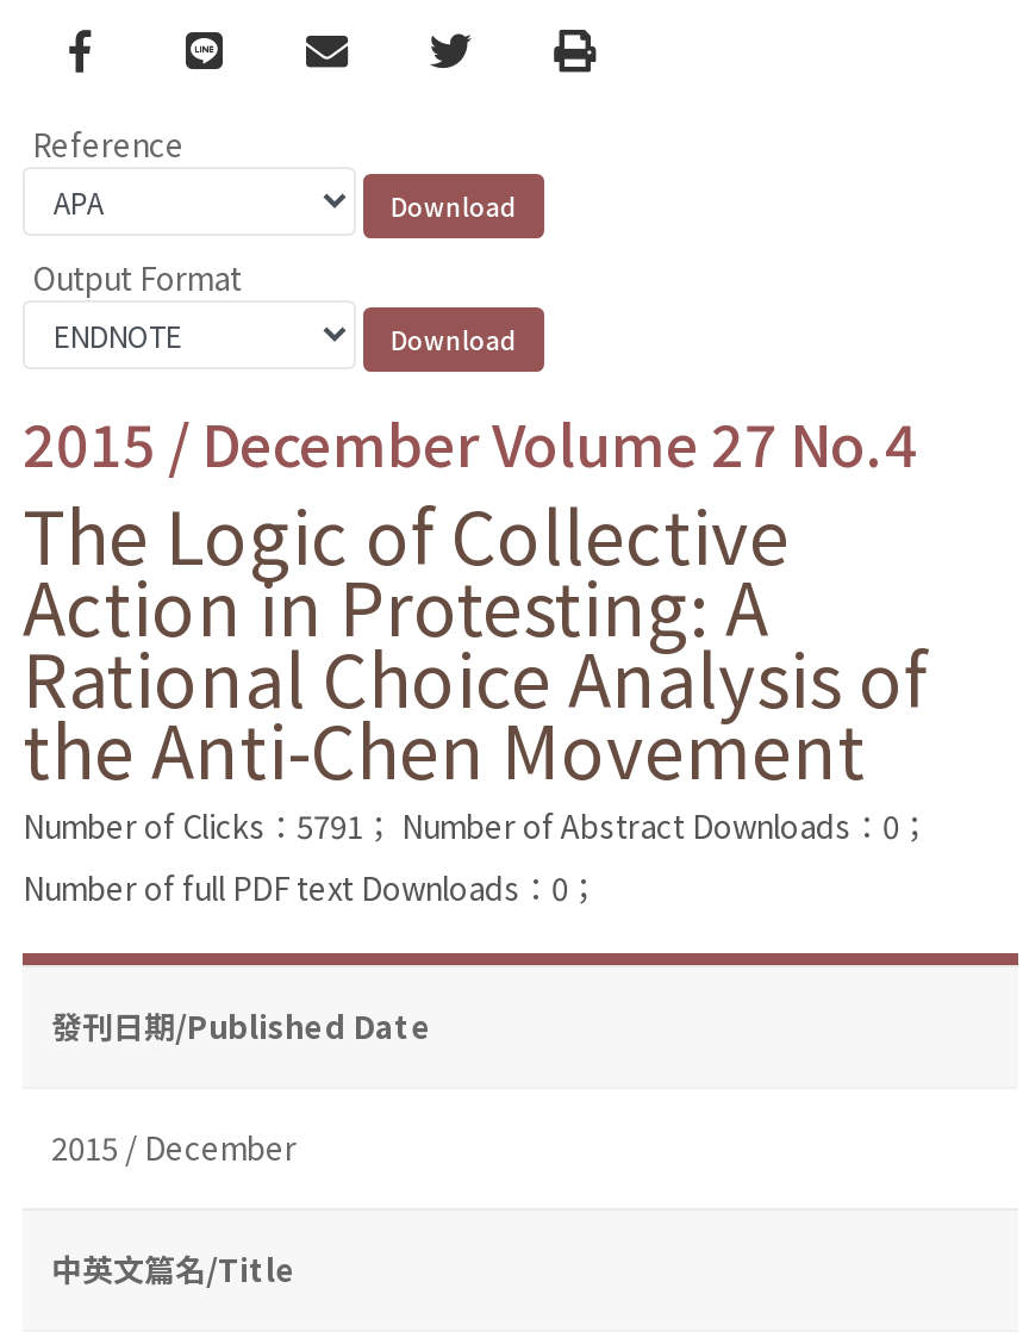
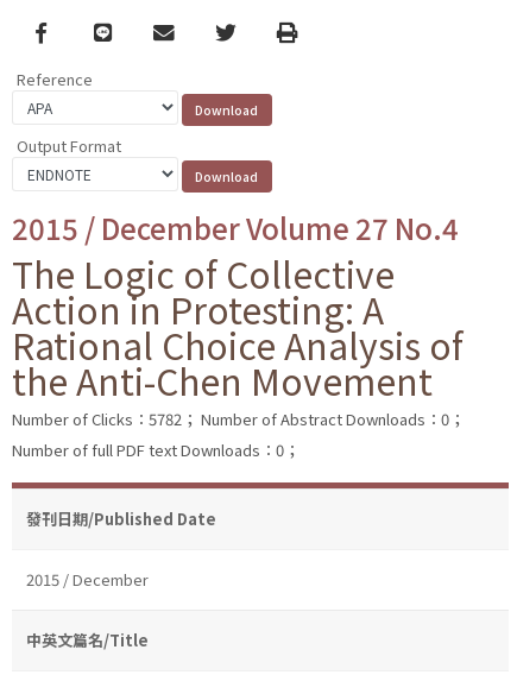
- Number of Clicks：5791； Number of Abstract Downloads：0；
+ Number of Clicks：5782； Number of Abstract Downloads：0；
